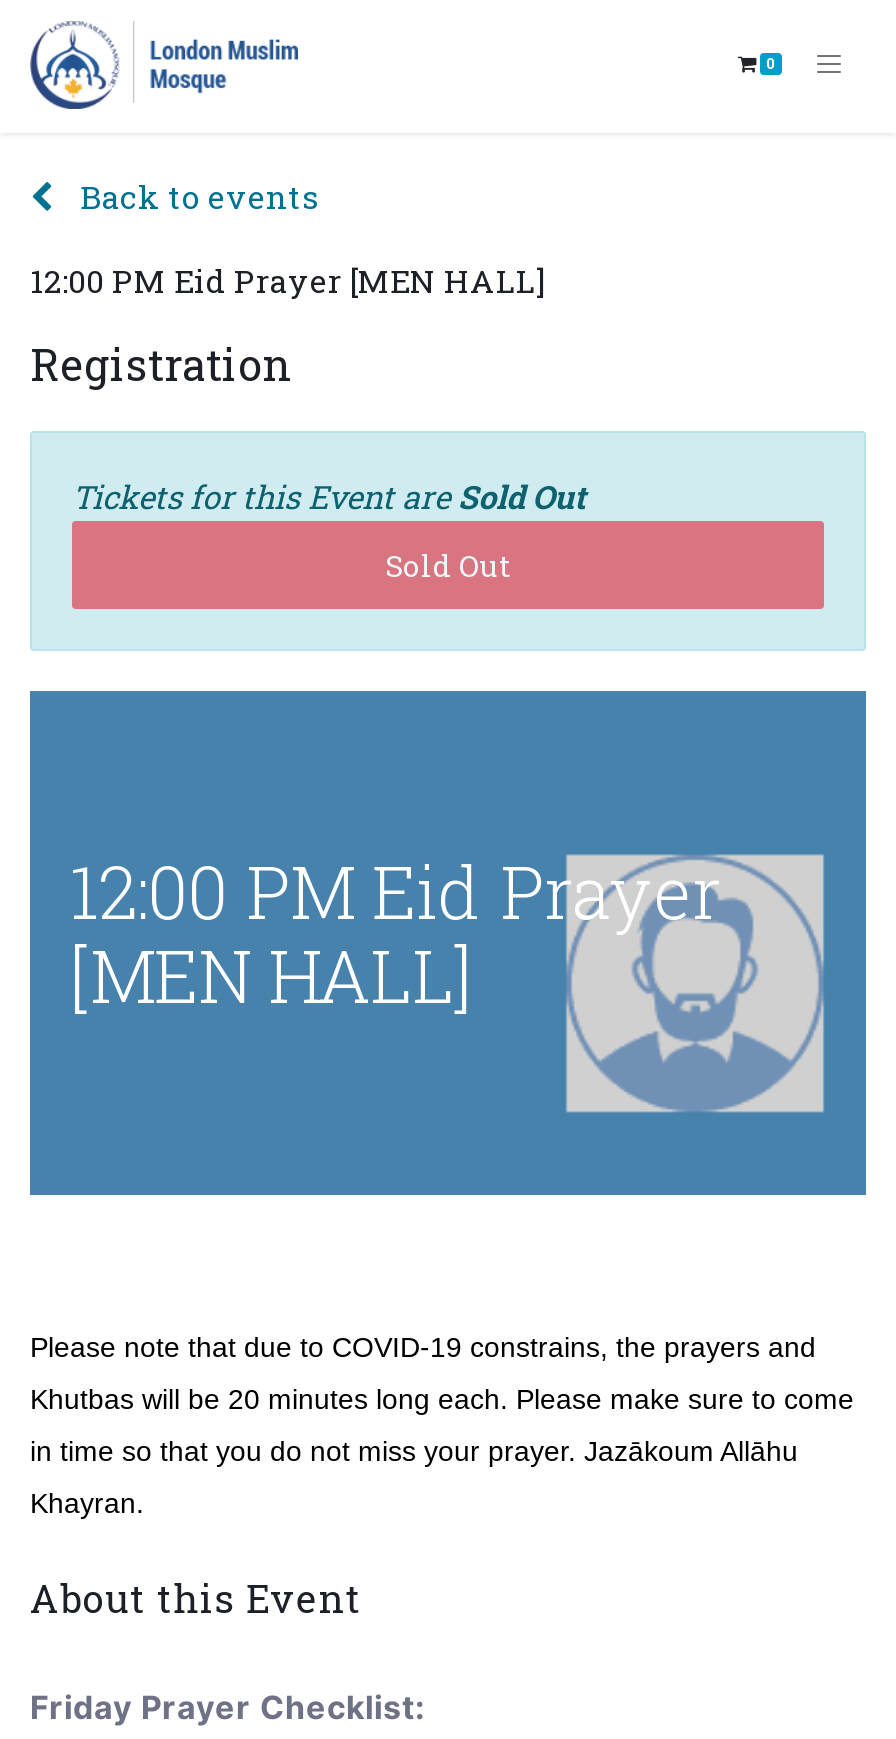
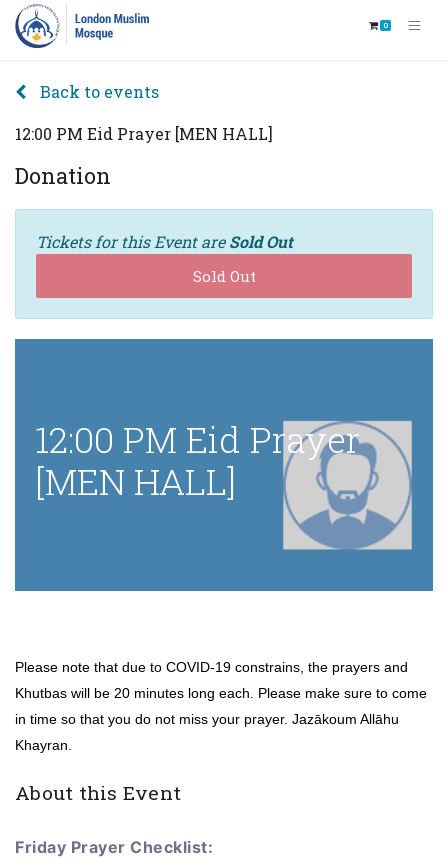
- Registration
+ Donation
